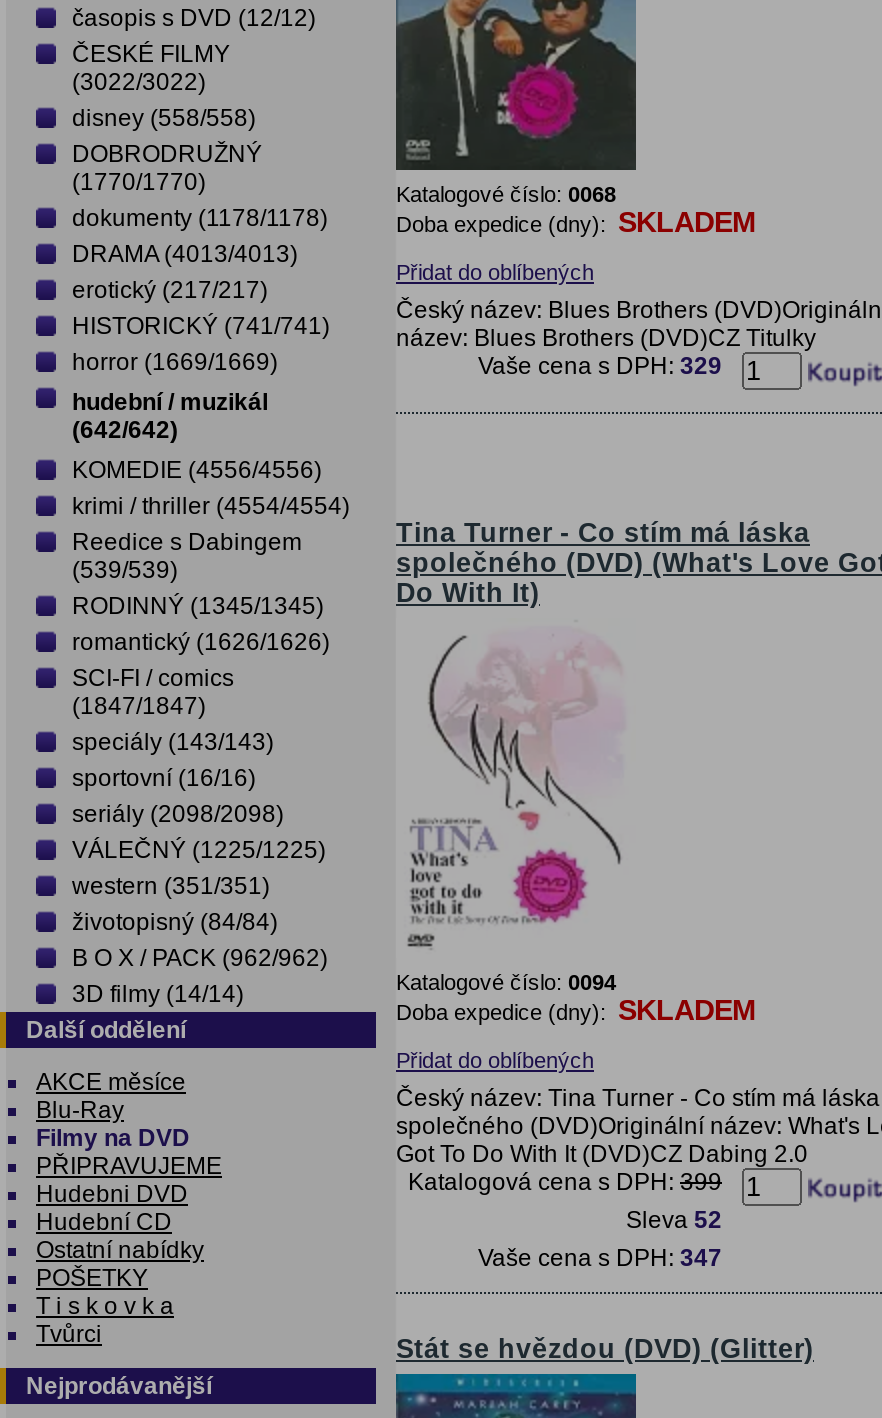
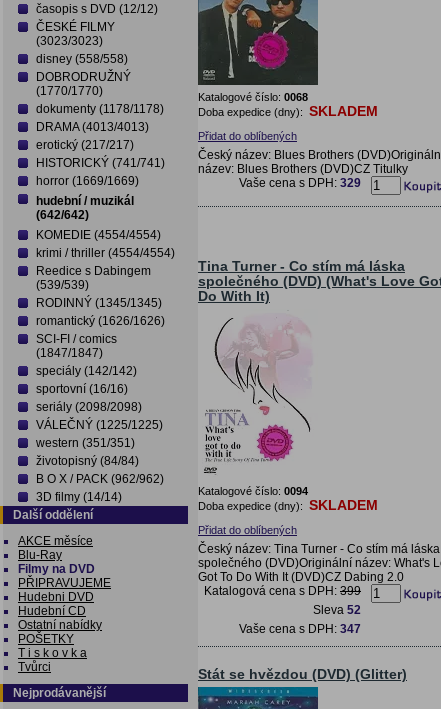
- (3022/3022)
+ (3023/3023)

- KOMEDIE (4556/4556)
+ KOMEDIE (4554/4554)

- speciály (143/143)
+ speciály (142/142)
